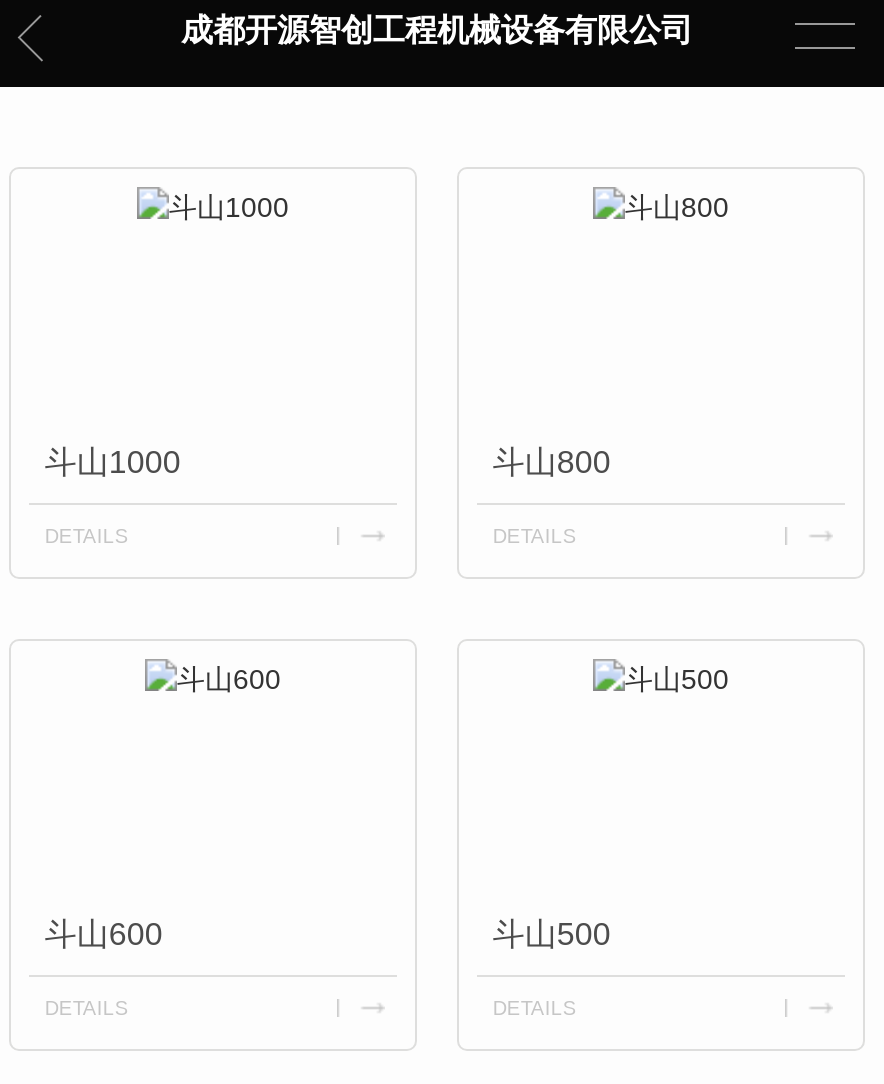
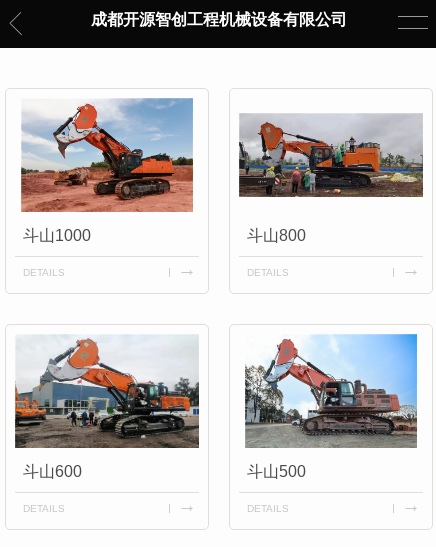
+ [image]

+ [image]

+ [image]

+ [image]
